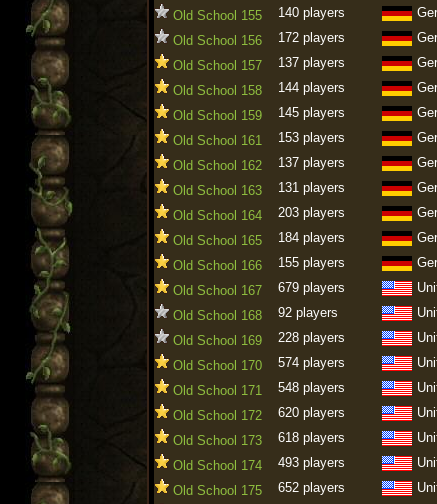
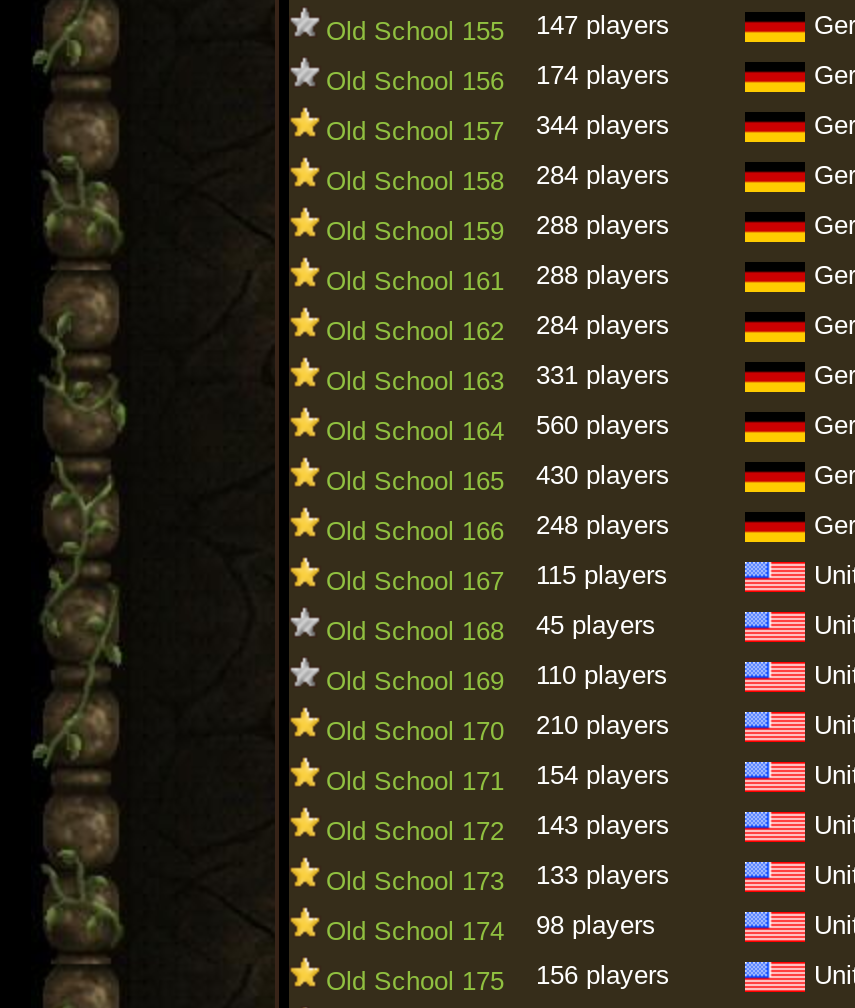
- Old School 155 140 players
+ Old School 155 147 players

- Old School 156 172 players
+ Old School 156 174 players

- Old School 157 137 players
+ Old School 157 344 players

- Old School 158 144 players
+ Old School 158 284 players

- Old School 159 145 players
+ Old School 159 288 players

- Old School 161 153 players
+ Old School 161 288 players

- Old School 162 137 players
+ Old School 162 284 players

- Old School 163 131 players
+ Old School 163 331 players

- Old School 164 203 players
+ Old School 164 560 players

- Old School 165 184 players
+ Old School 165 430 players

- Old School 166 155 players
+ Old School 166 248 players

- Old School 167 679 players
+ Old School 167 115 players

- Old School 168 92 players
+ Old School 168 45 players

- Old School 169 228 players
+ Old School 169 110 players

- Old School 170 574 players
+ Old School 170 210 players

- Old School 171 548 players
+ Old School 171 154 players

- Old School 172 620 players
+ Old School 172 143 players

- Old School 173 618 players
+ Old School 173 133 players

- Old School 174 493 players
+ Old School 174 98 players

- Old School 175 652 players
+ Old School 175 156 players
